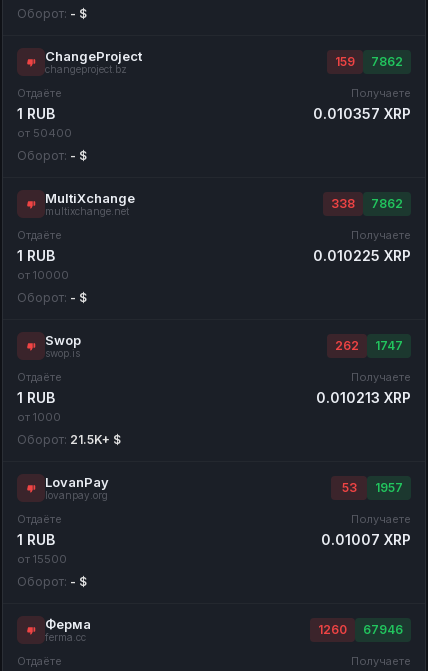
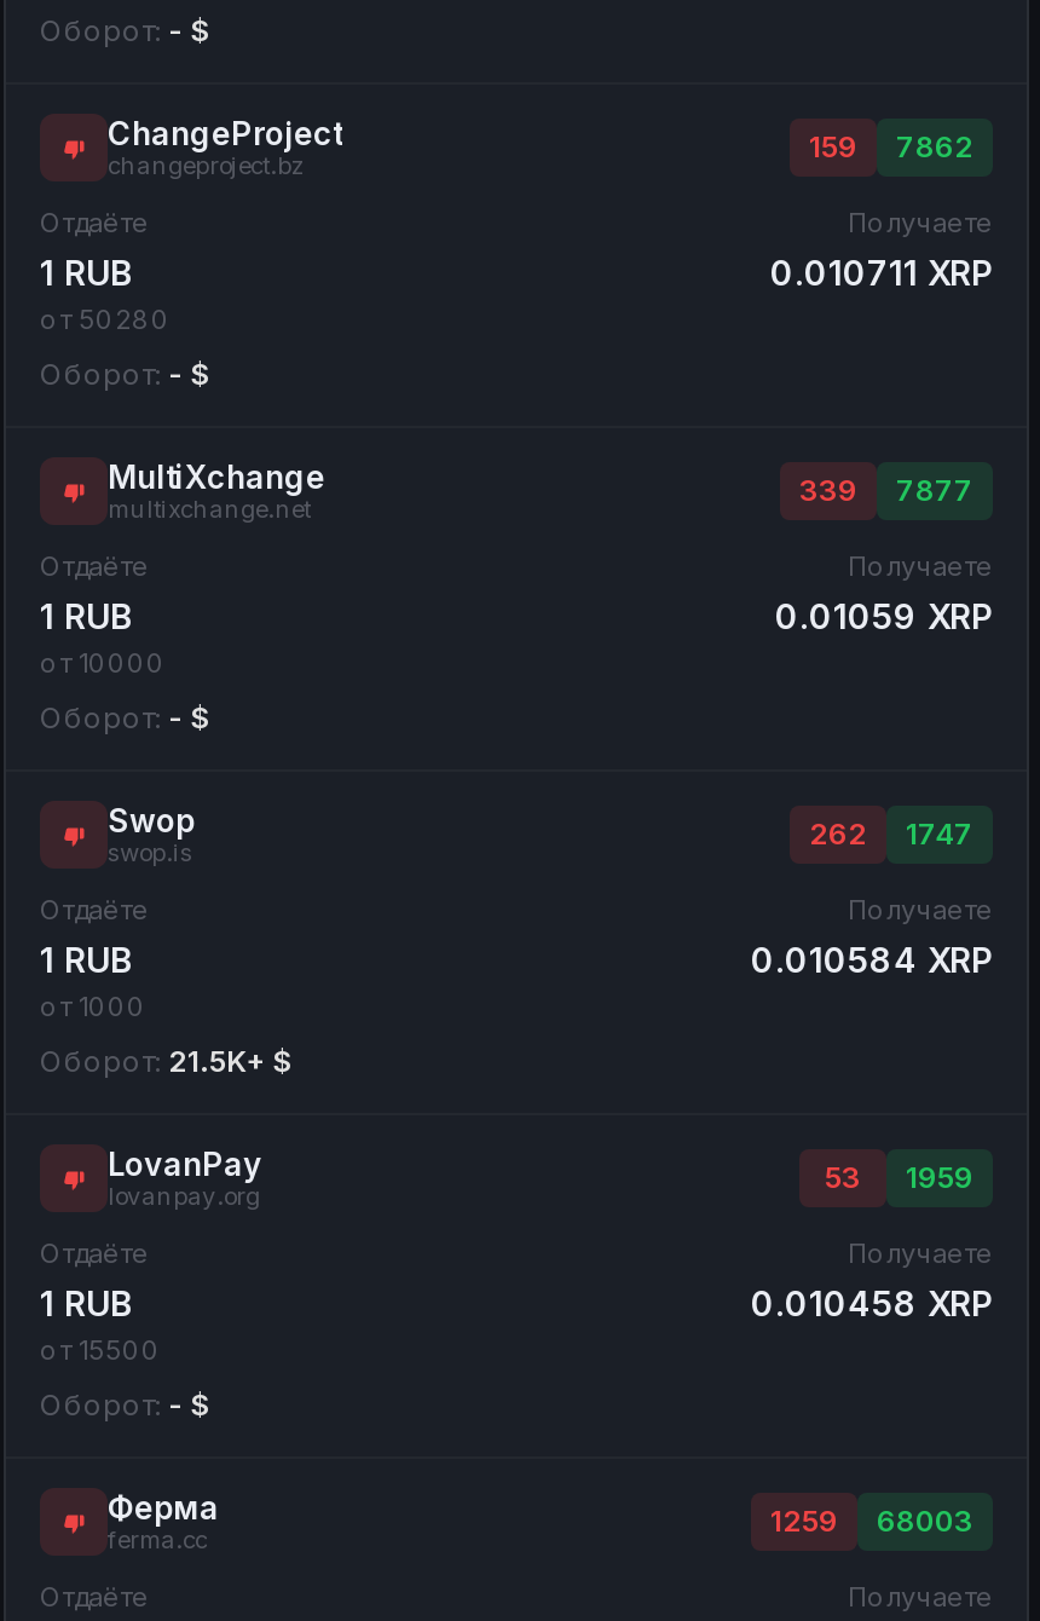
- 0.010357 XRP
+ 0.010711 XRP

- от 50400
+ от 50280

- 338
+ 339

- 7862
+ 7877

- 0.010225 XRP
+ 0.01059 XRP

- 0.010213 XRP
+ 0.010584 XRP

- 53 1957
+ 53 1959

- 0.01007 XRP
+ 0.010458 XRP

- 1260
+ 1259

- 67946
+ 68003
